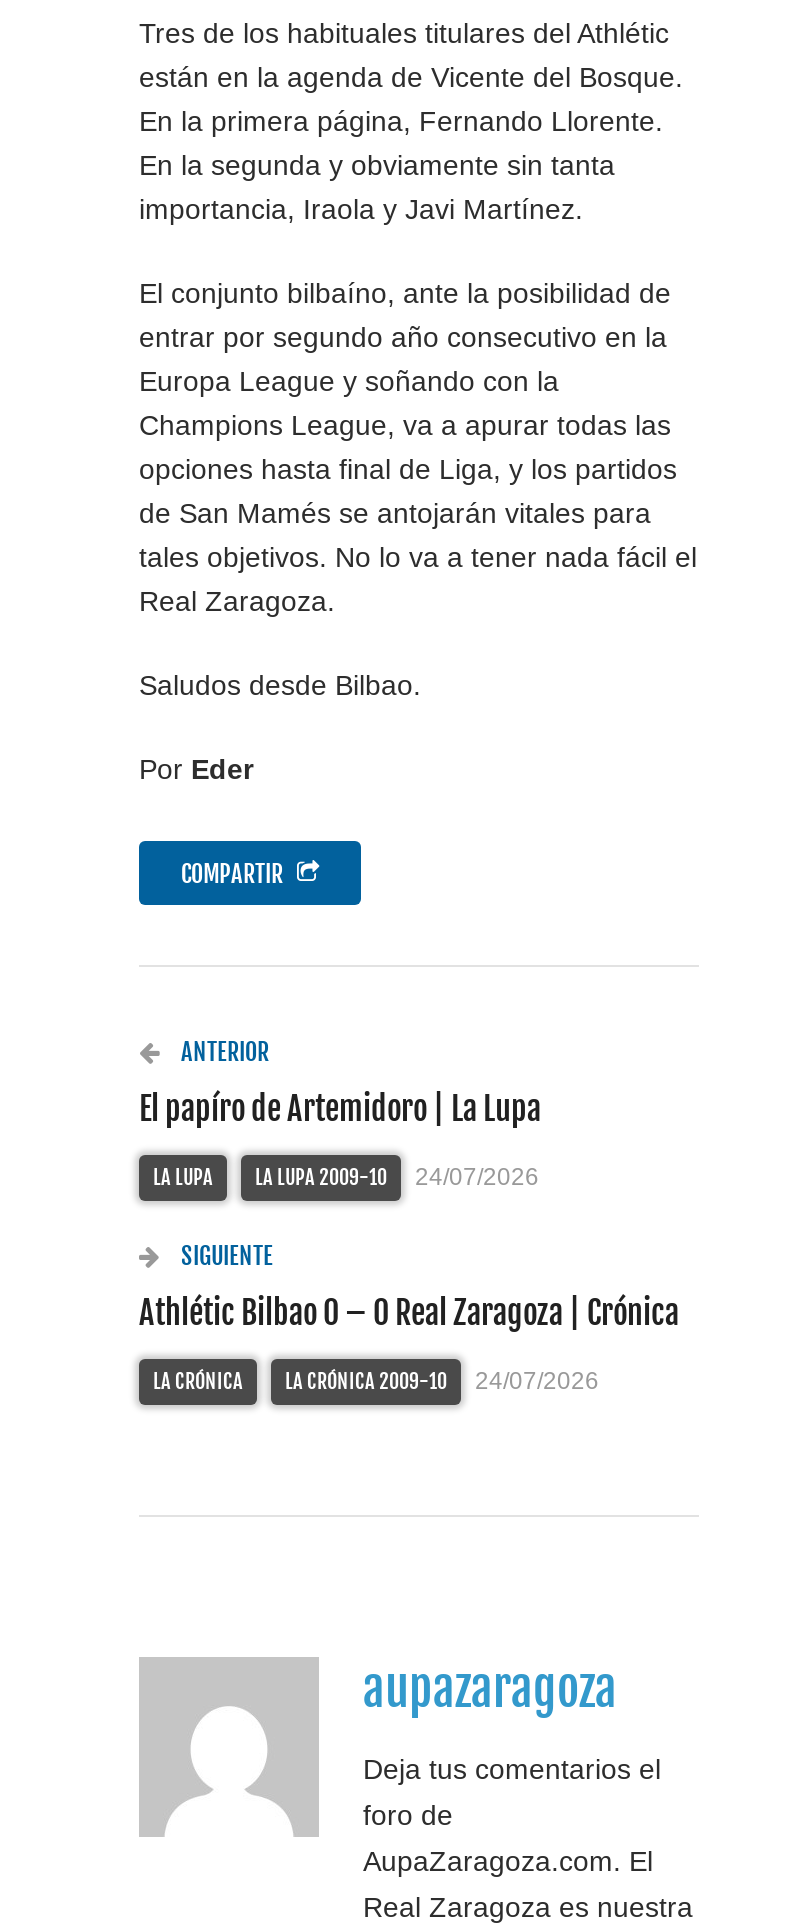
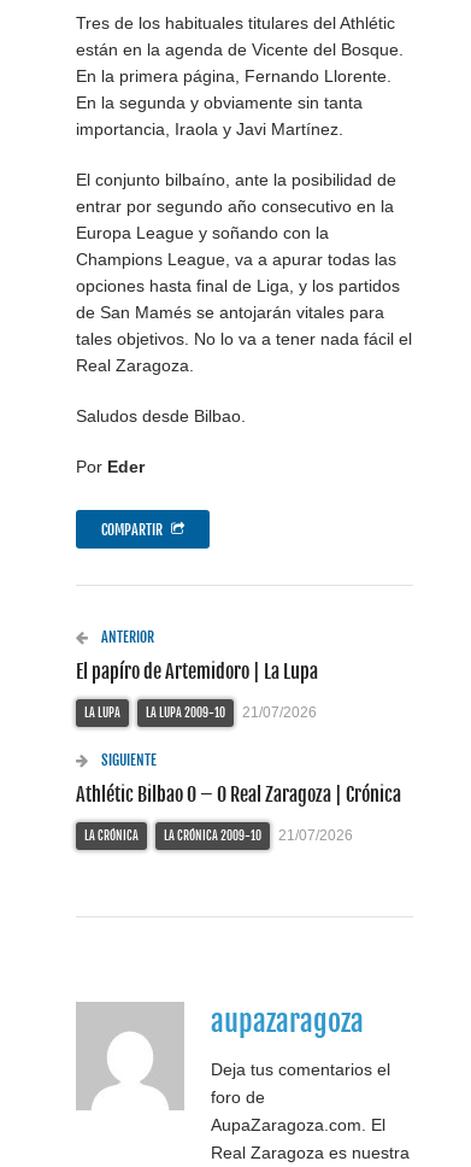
- LA LUPA LA LUPA 2009-10 24/07/2026
+ LA LUPA LA LUPA 2009-10 21/07/2026

- LA CRÓNICA LA CRÓNICA 2009-10 24/07/2026
+ LA CRÓNICA LA CRÓNICA 2009-10 21/07/2026
